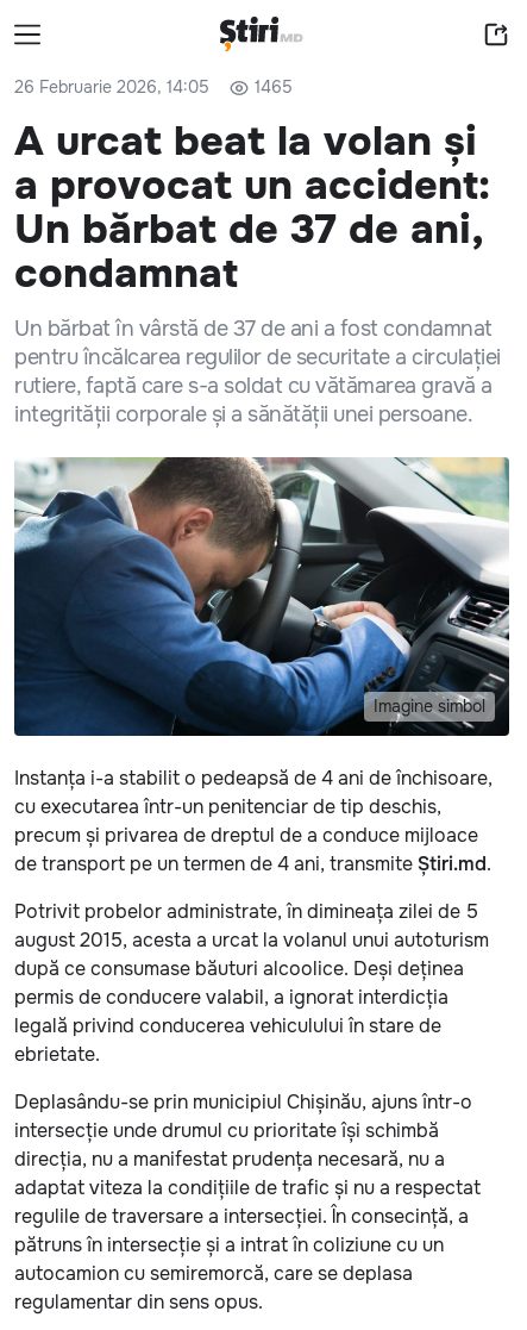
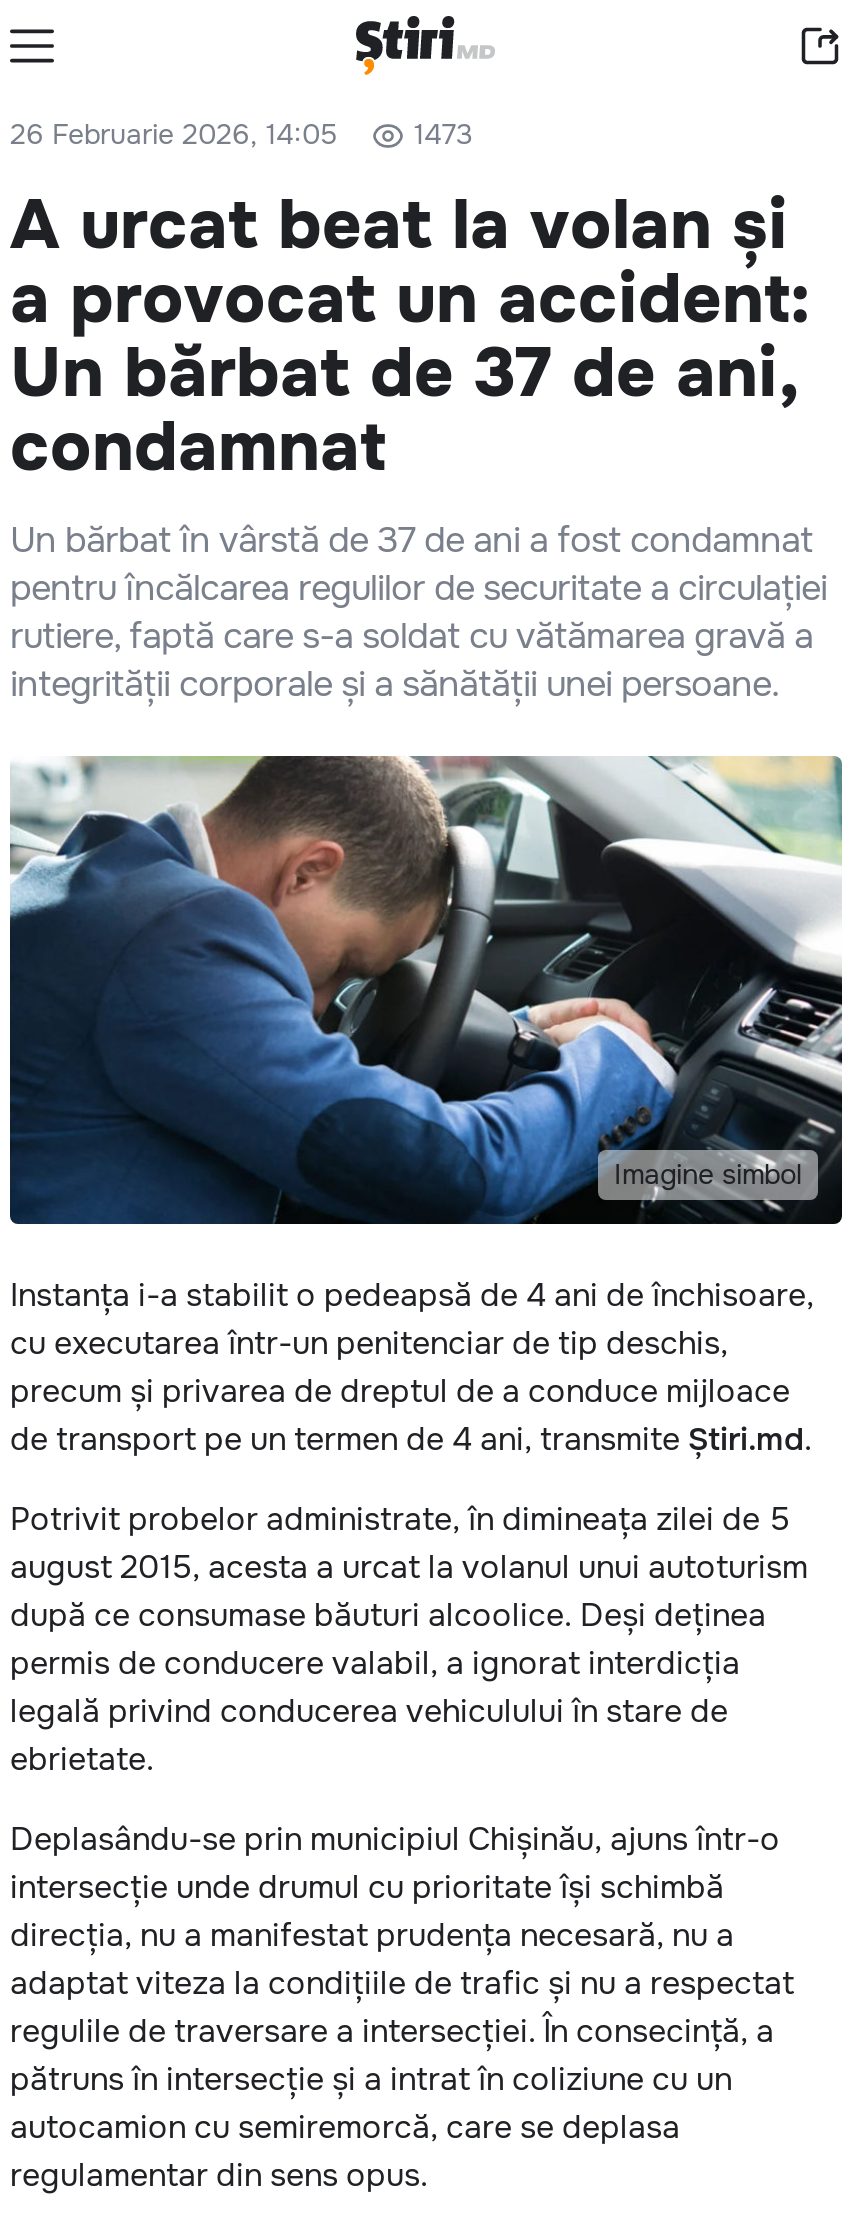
- 1465
+ 1473
